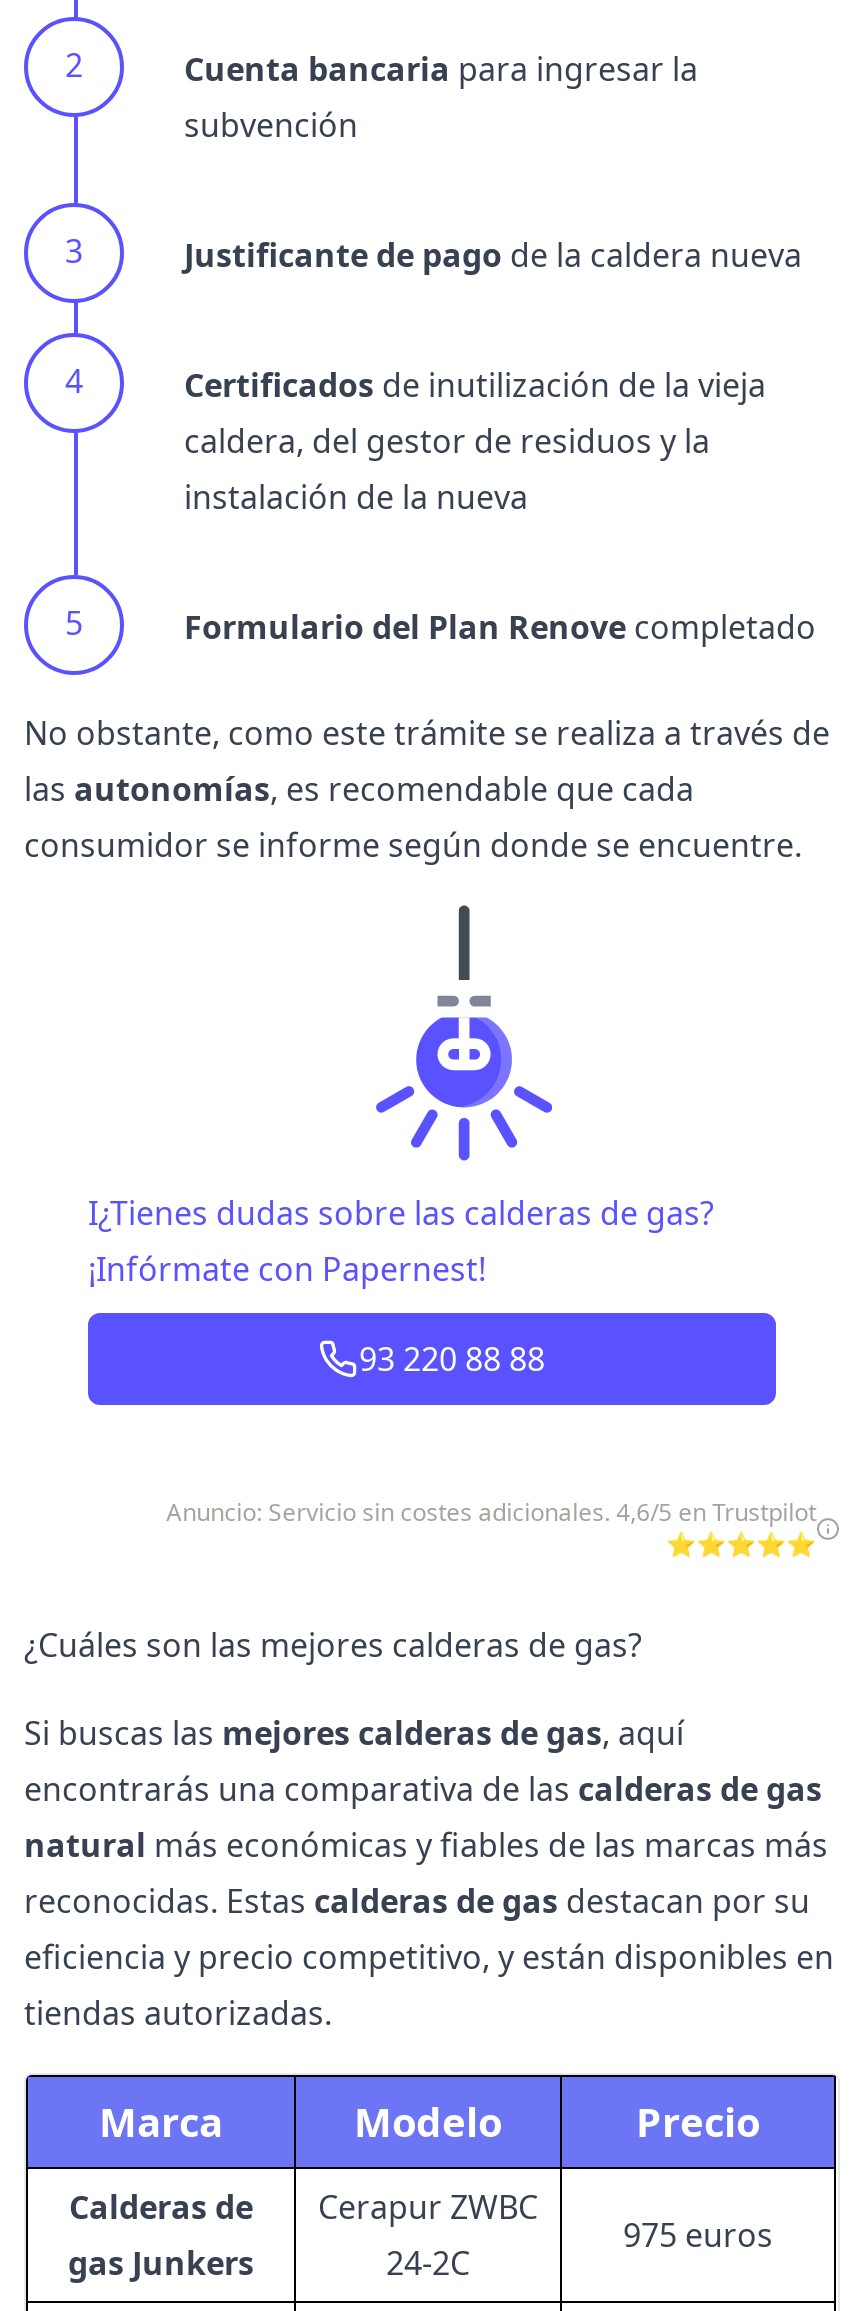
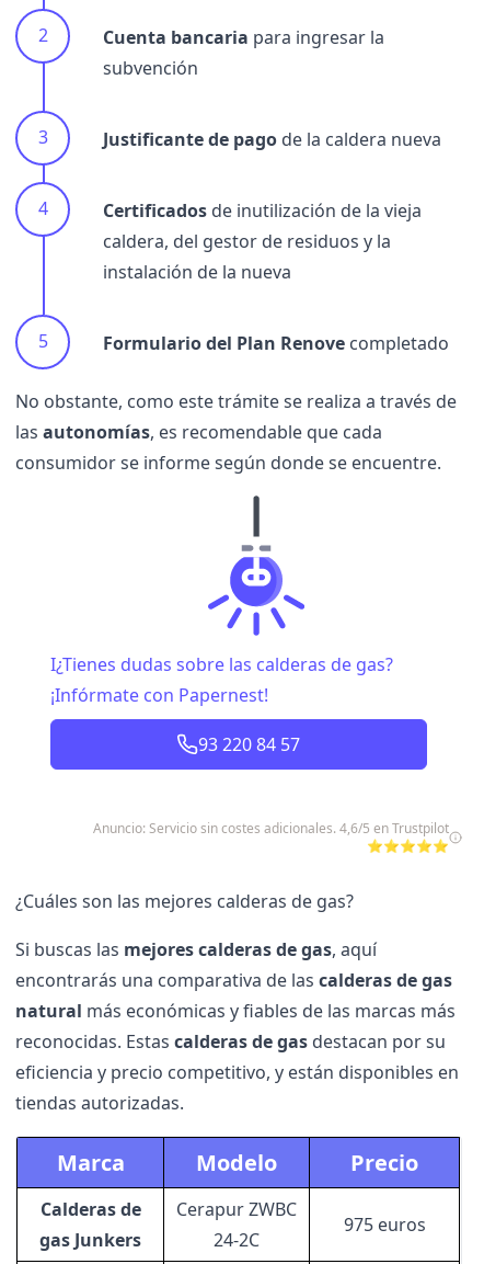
- 93 220 88 88
+ 93 220 84 57
